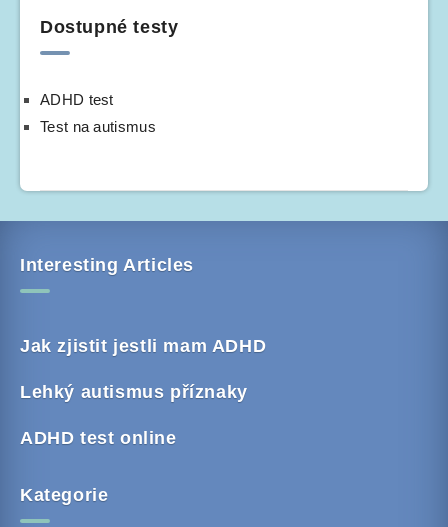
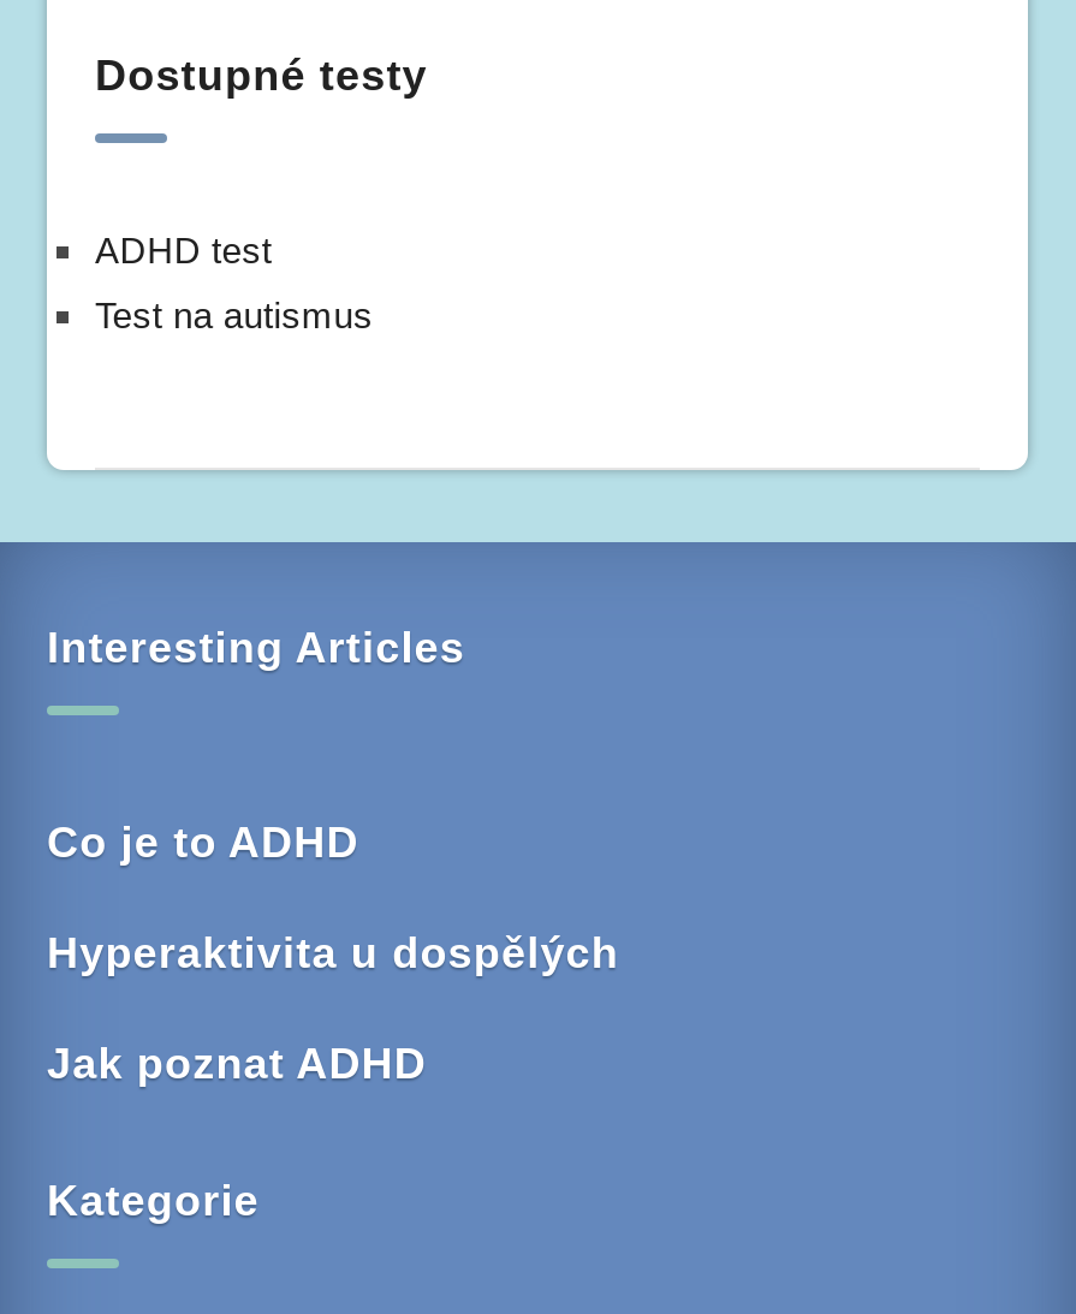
- Jak zjistit jestli mam ADHD
+ Co je to ADHD

- Lehký autismus příznaky
+ Hyperaktivita u dospělých

- ADHD test online
+ Jak poznat ADHD
